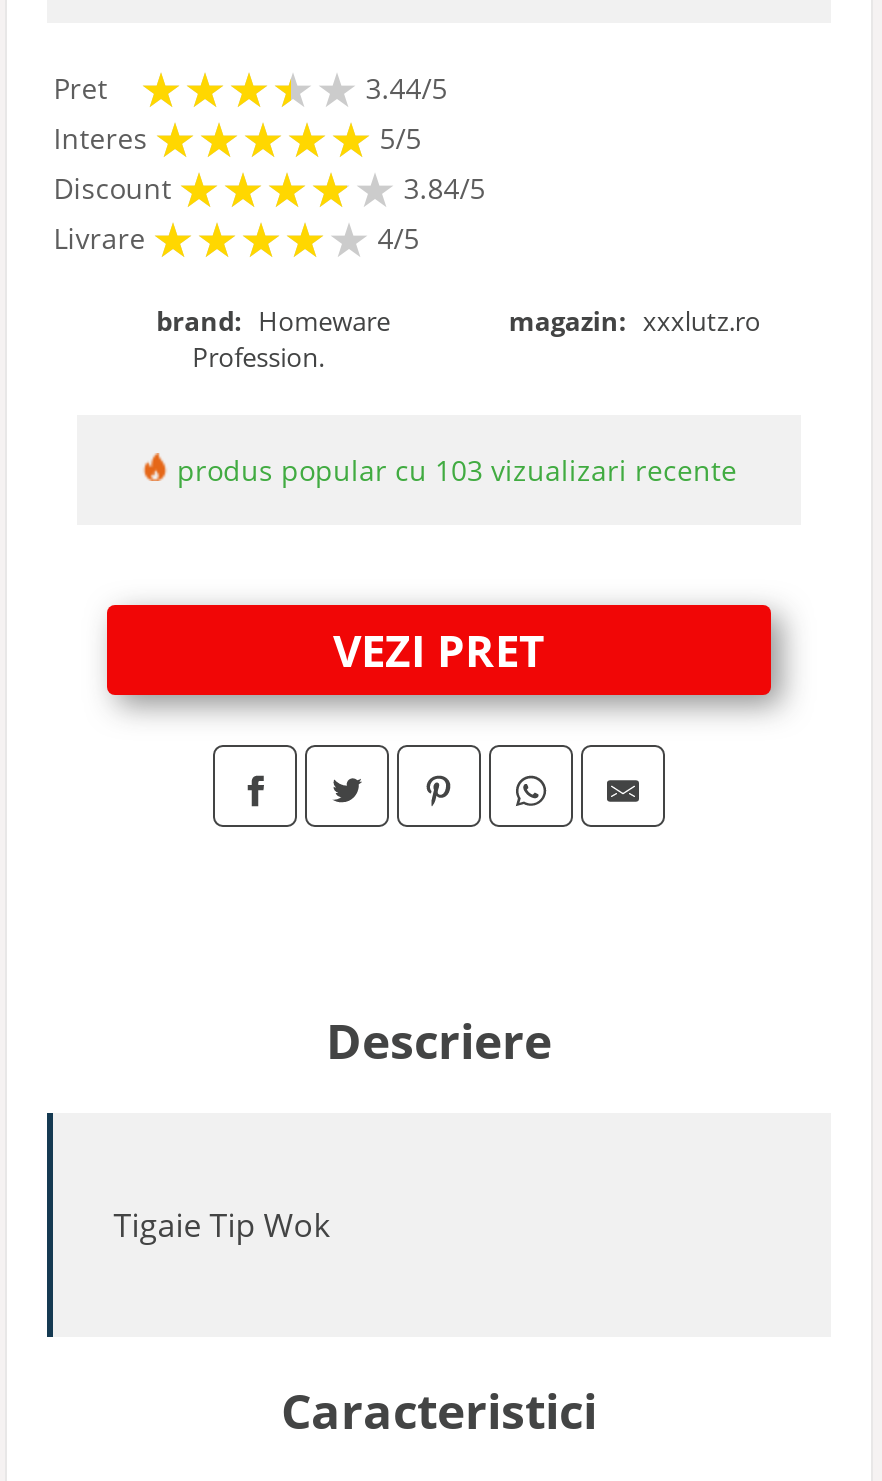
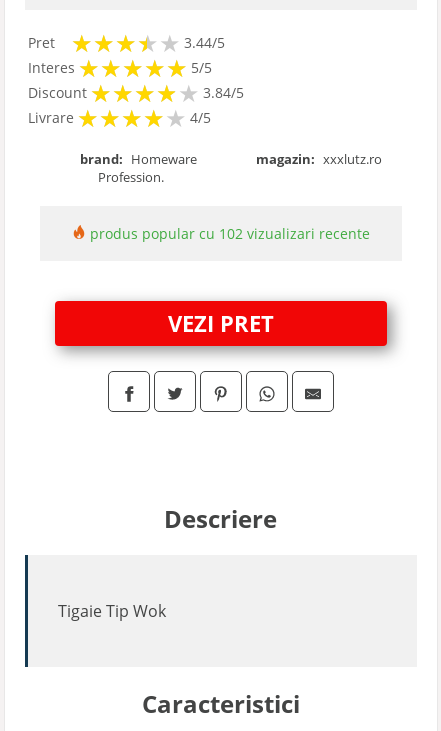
- produs popular cu 103 vizualizari recente
+ produs popular cu 102 vizualizari recente
